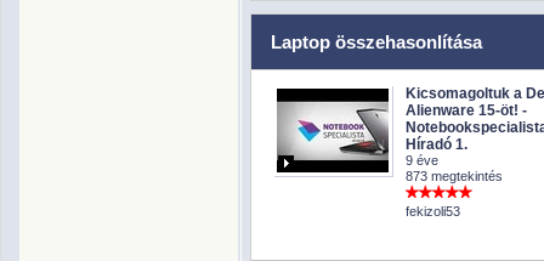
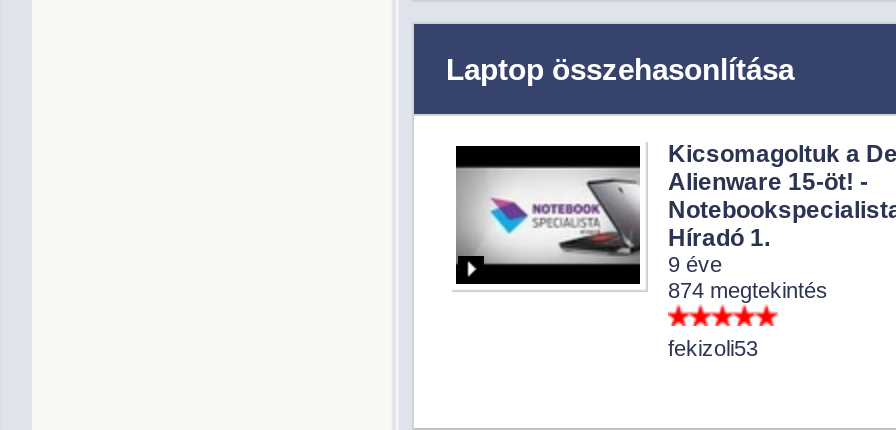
- 873 megtekintés
+ 874 megtekintés
